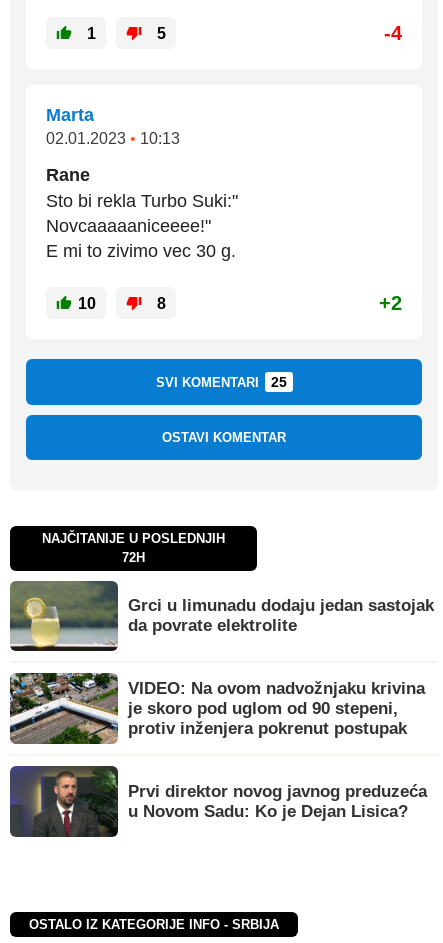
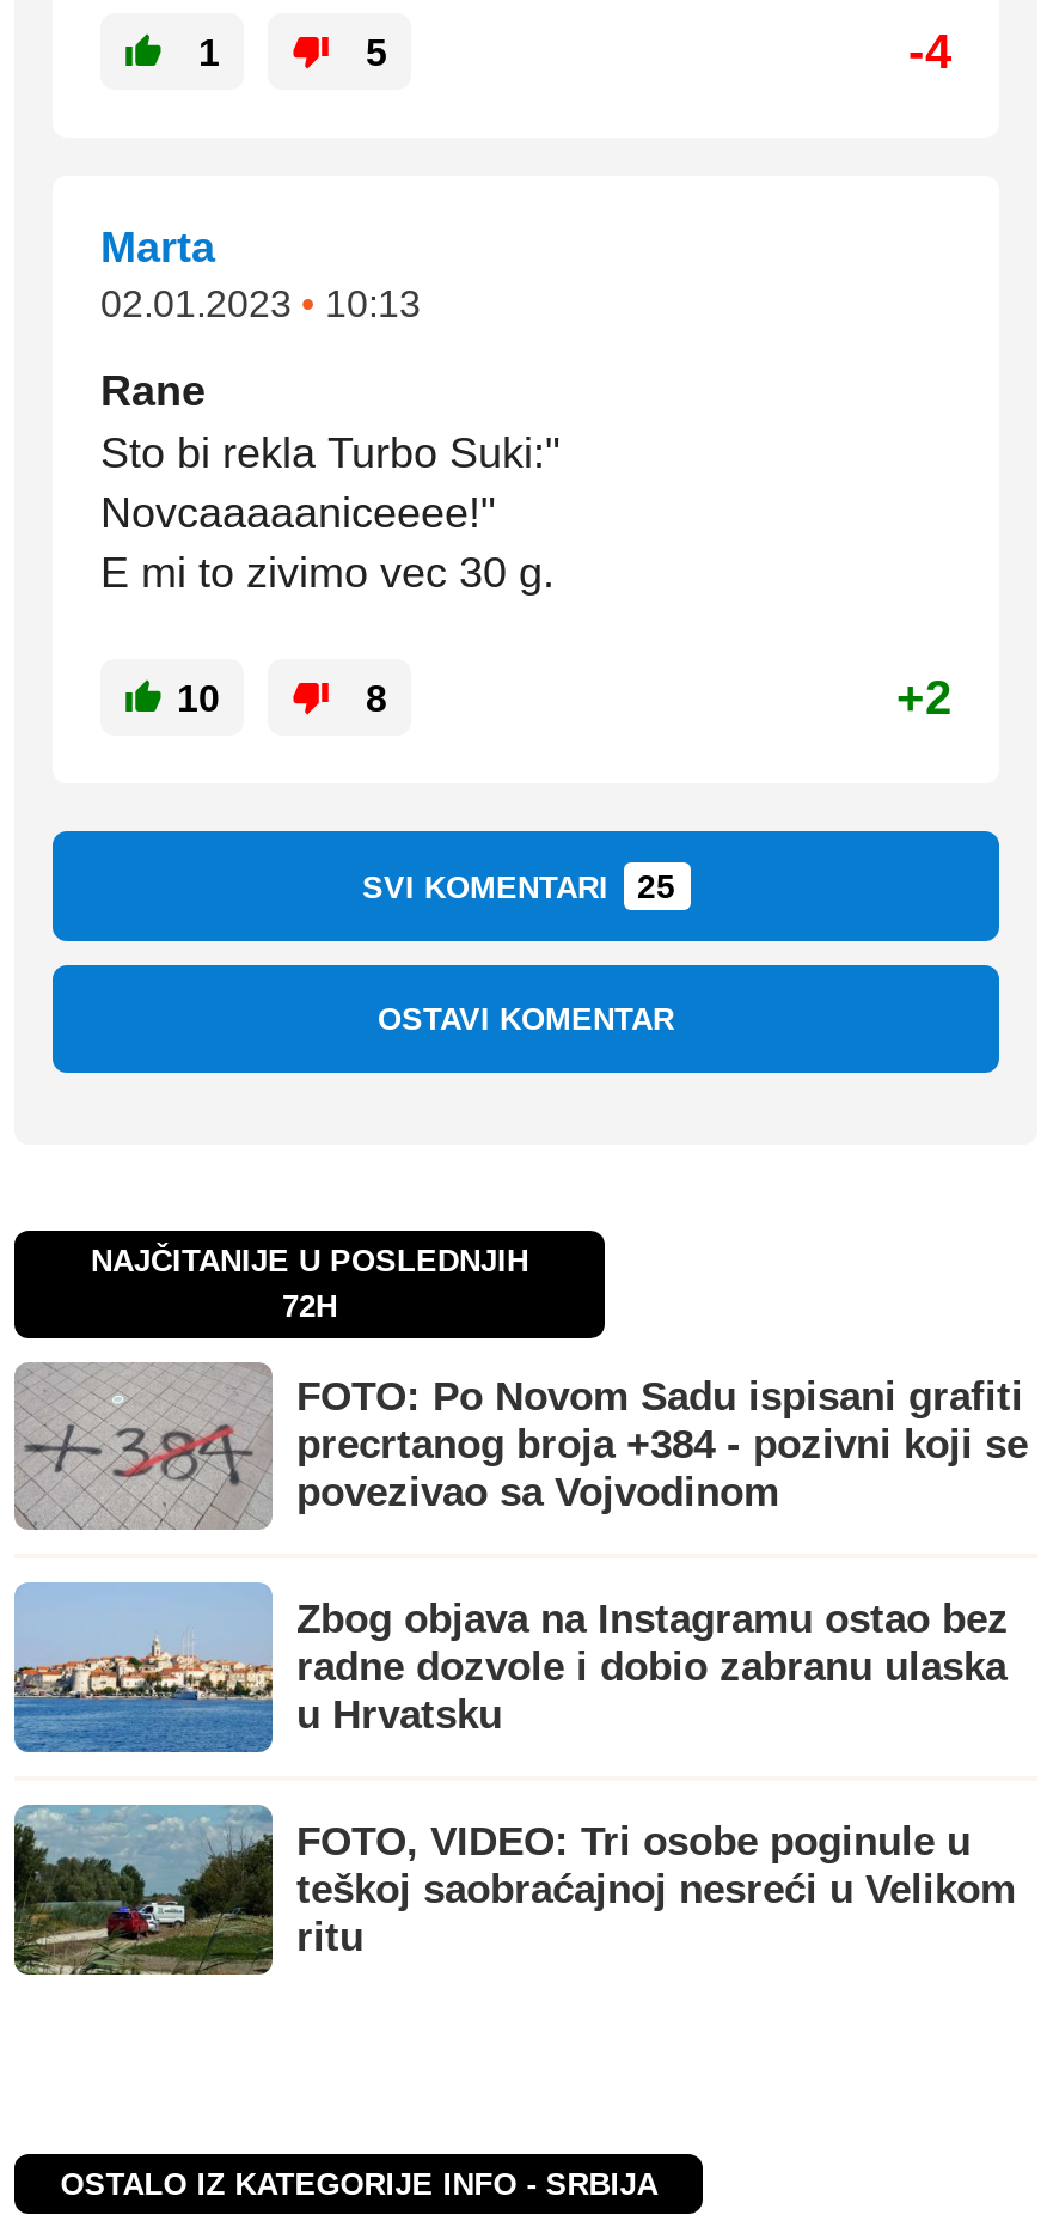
- [image]
- Grci u limunadu dodaju jedan sastojak
- da povrate elektrolite
+ [image]
+ FOTO: Po Novom Sadu ispisani grafiti
+ precrtanog broja +384 - pozivni koji se
+ povezivao sa Vojvodinom

- [image]
- VIDEO: Na ovom nadvožnjaku krivina
- je skoro pod uglom od 90 stepeni,
- protiv inženjera pokrenut postupak
+ [image]
+ Zbog objava na Instagramu ostao bez
+ radne dozvole i dobio zabranu ulaska
+ u Hrvatsku

- [image]
- Prvi direktor novog javnog preduzeća
- u Novom Sadu: Ko je Dejan Lisica?
+ [image]
+ FOTO, VIDEO: Tri osobe poginule u
+ teškoj saobraćajnoj nesreći u Velikom
+ ritu
